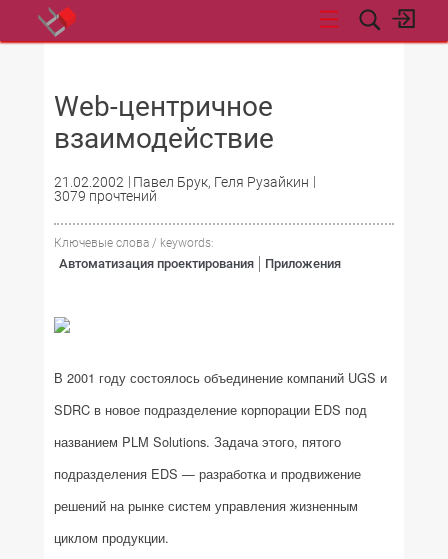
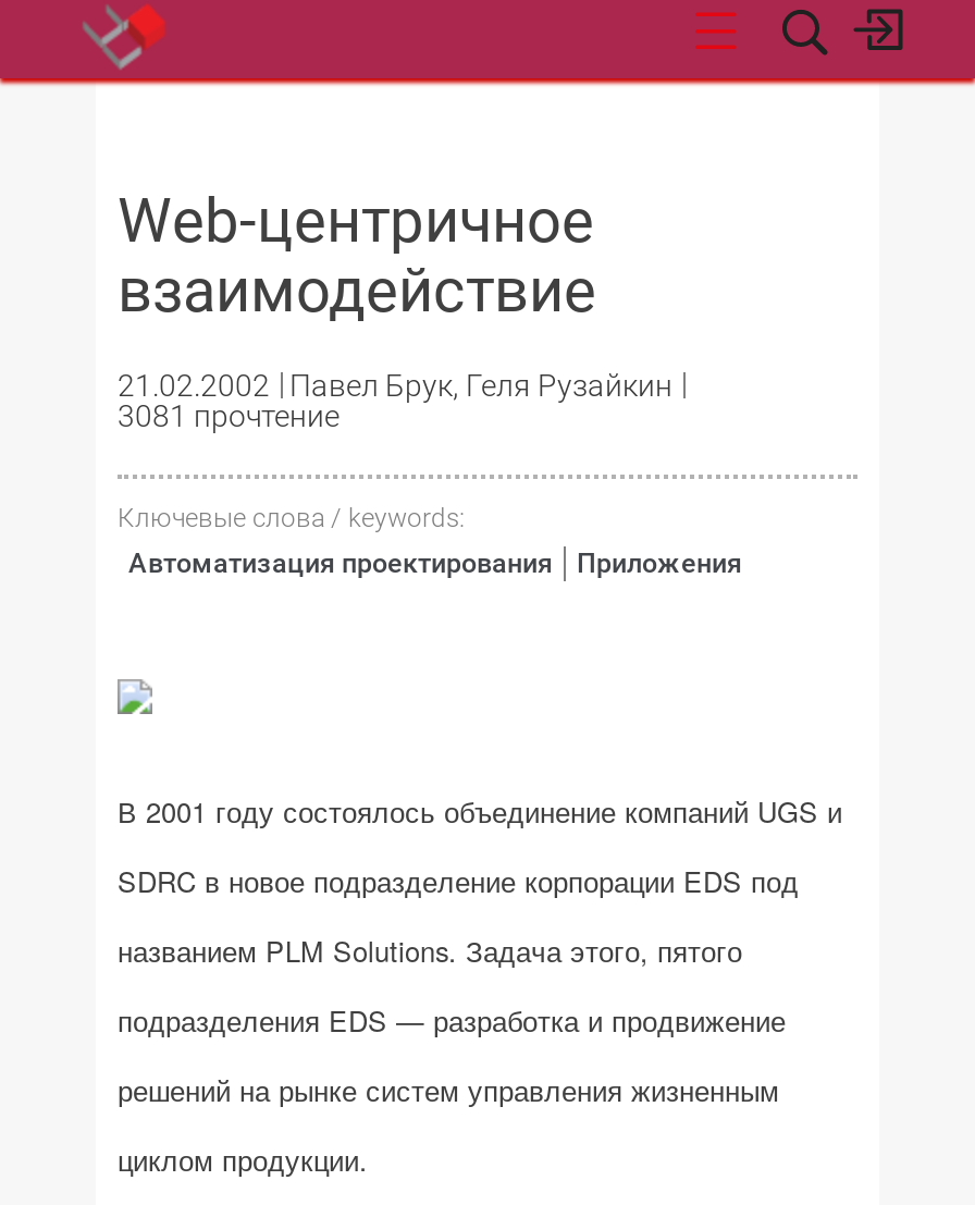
- 3079 прочтений
+ 3081 прочтение
